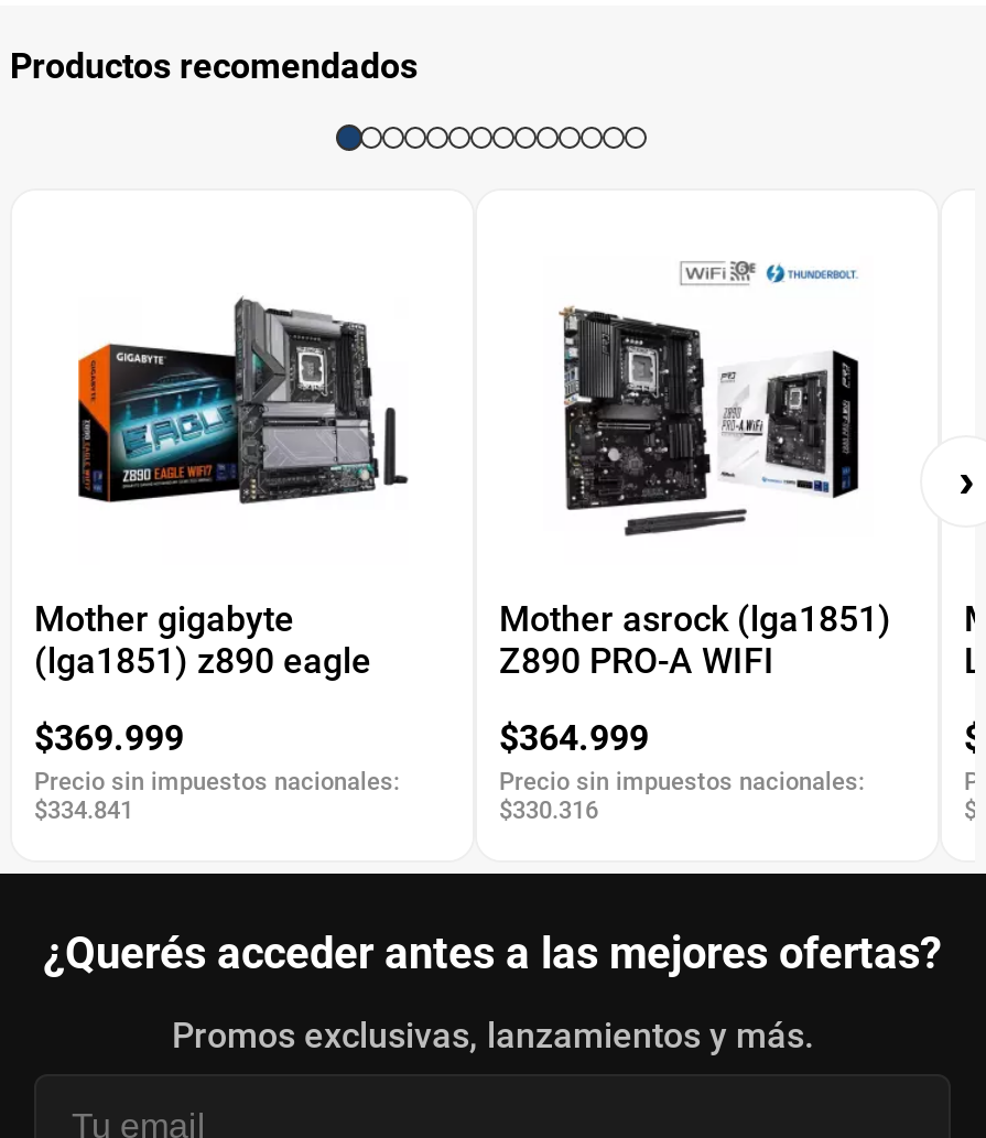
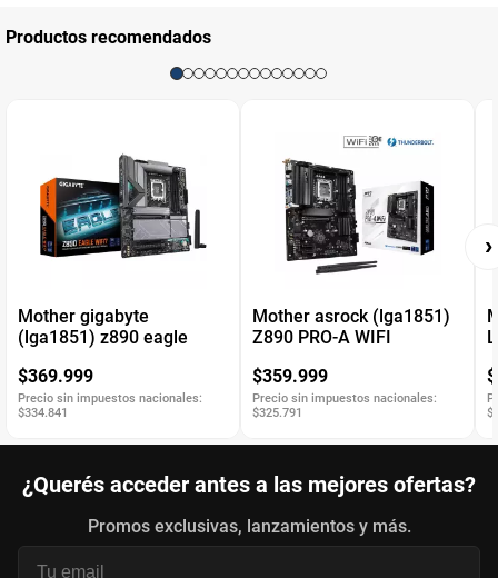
- $364.999
+ $359.999

- $330.316
+ $325.791
